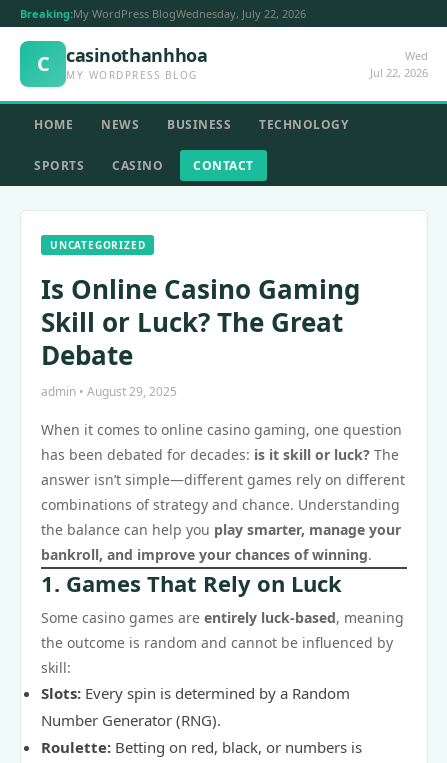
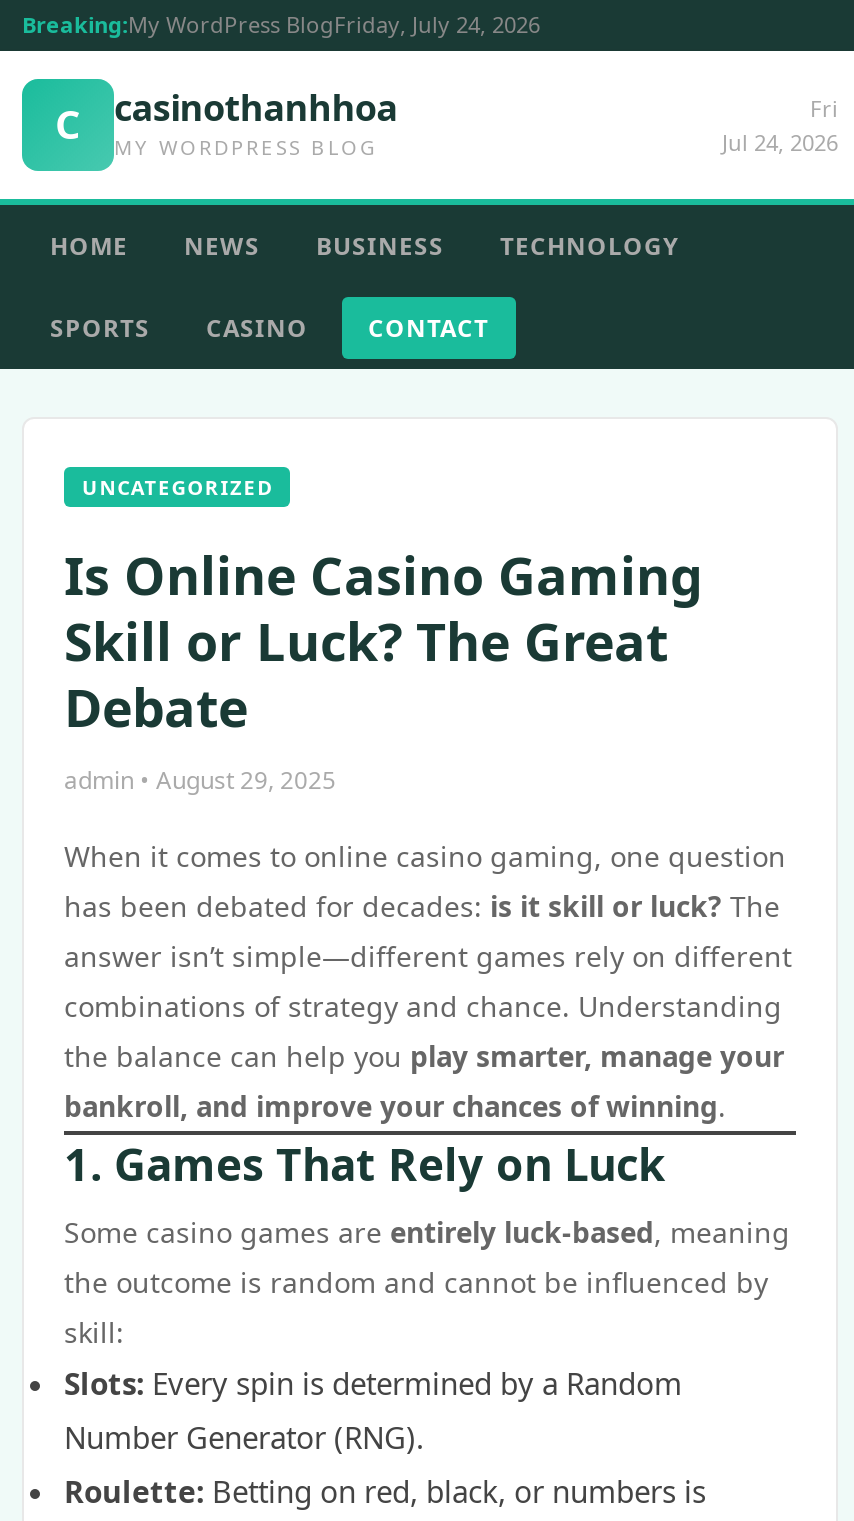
- Breaking:My WordPress BlogWednesday, July 22, 2026
+ Breaking:My WordPress BlogFriday, July 24, 2026

- Wed
- Jul 22, 2026
+ Fri
+ Jul 24, 2026
